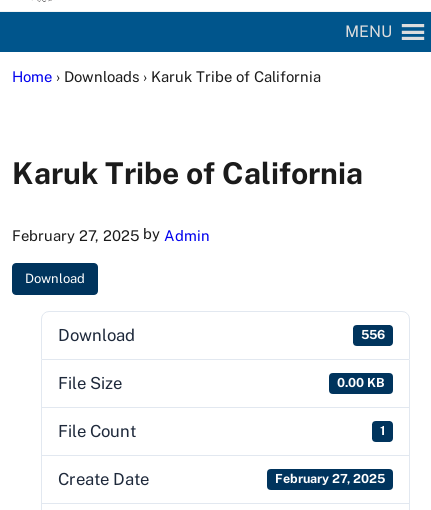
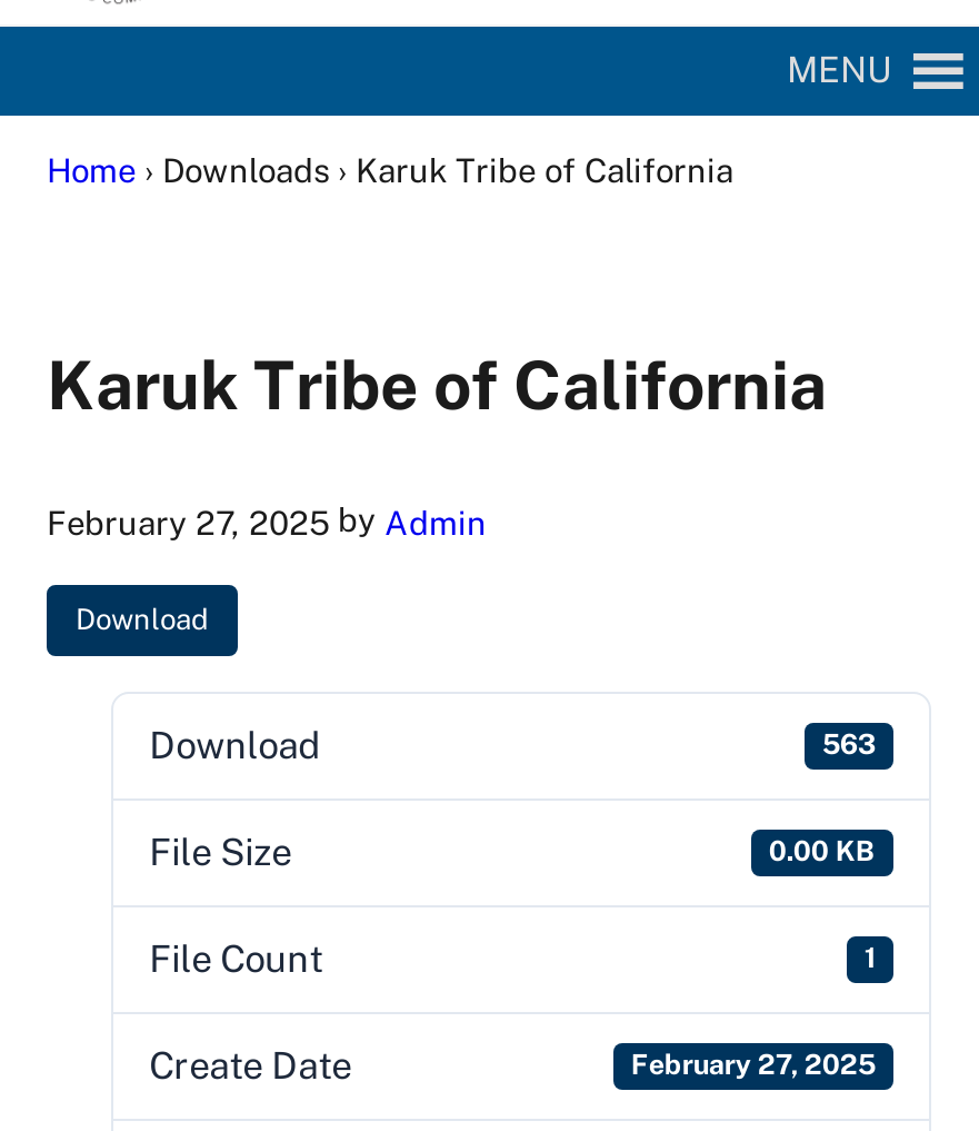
- 556
+ 563
